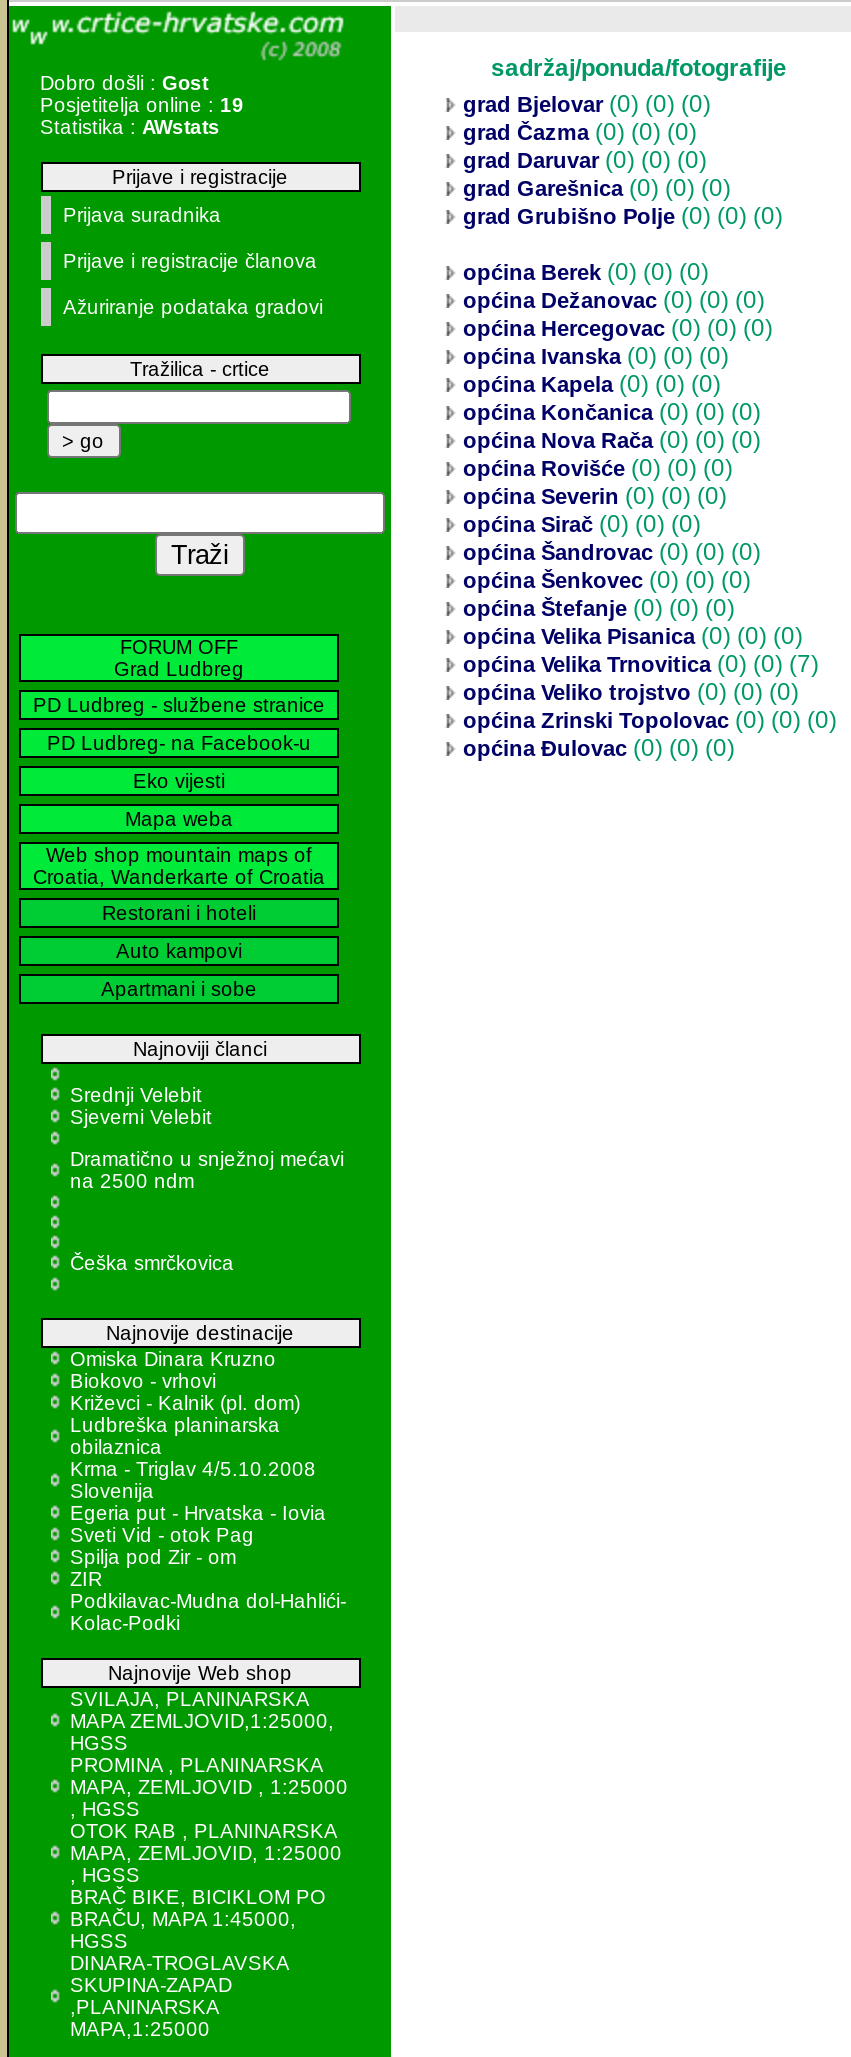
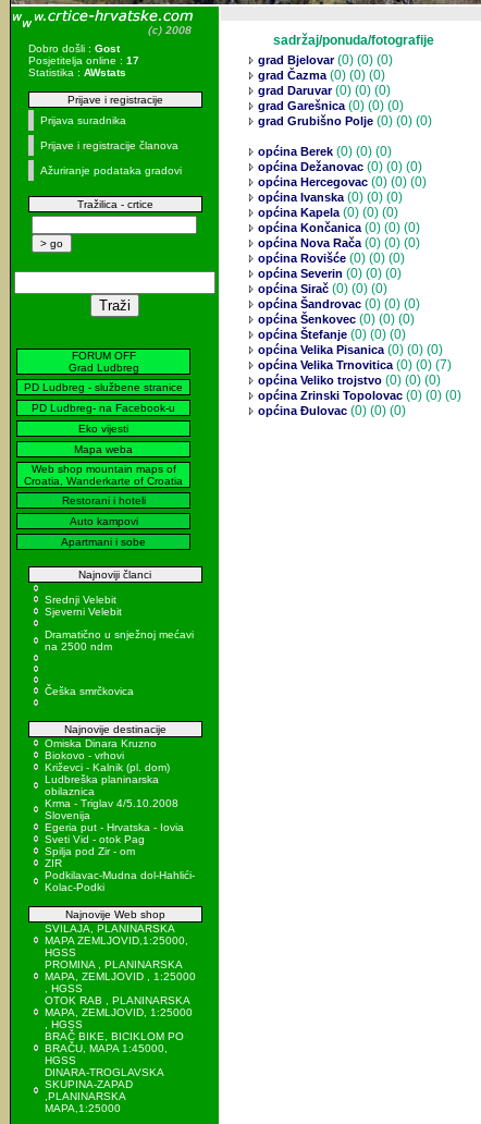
- Posjetitelja online : 19
+ Posjetitelja online : 17
